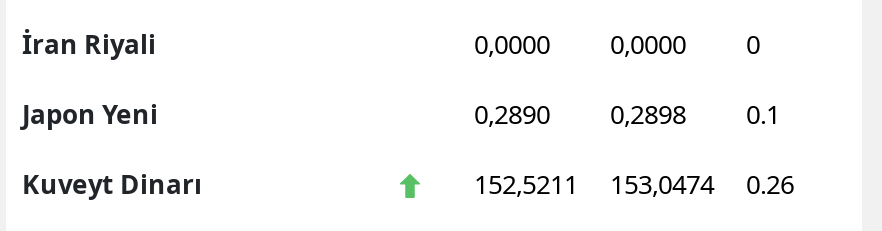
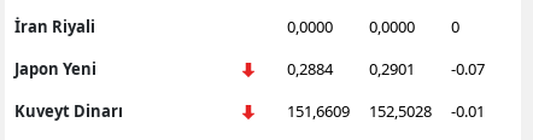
- 0,2890
+ 0,2884

- 0,2898
+ 0,2901

- 0.1
+ -0.07

- 152,5211
+ 151,6609

- 153,0474
+ 152,5028

- 0.26
+ -0.01
